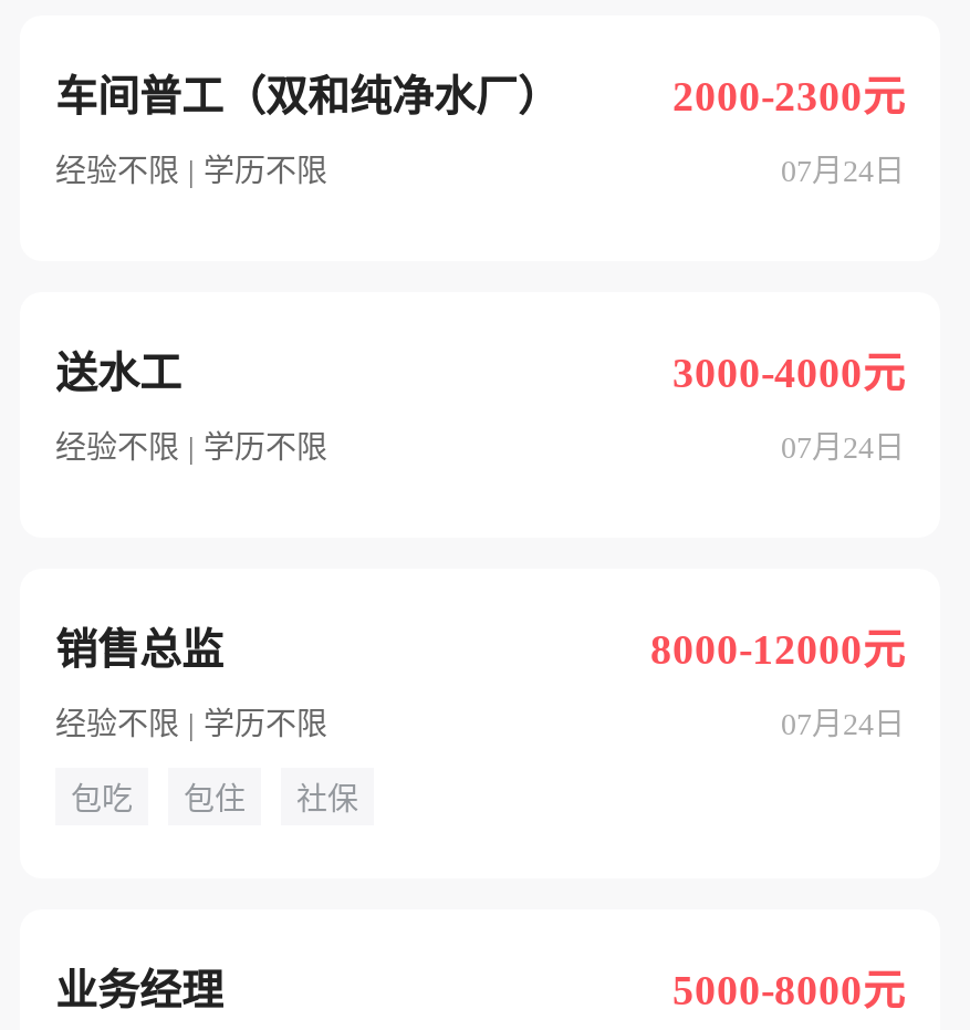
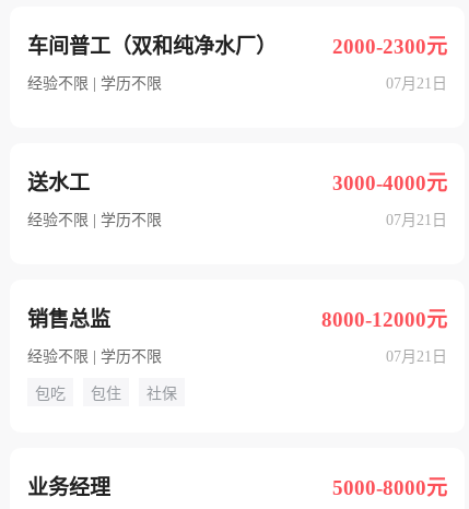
- 07月24日
+ 07月21日

- 07月24日
+ 07月21日

- 07月24日
+ 07月21日
